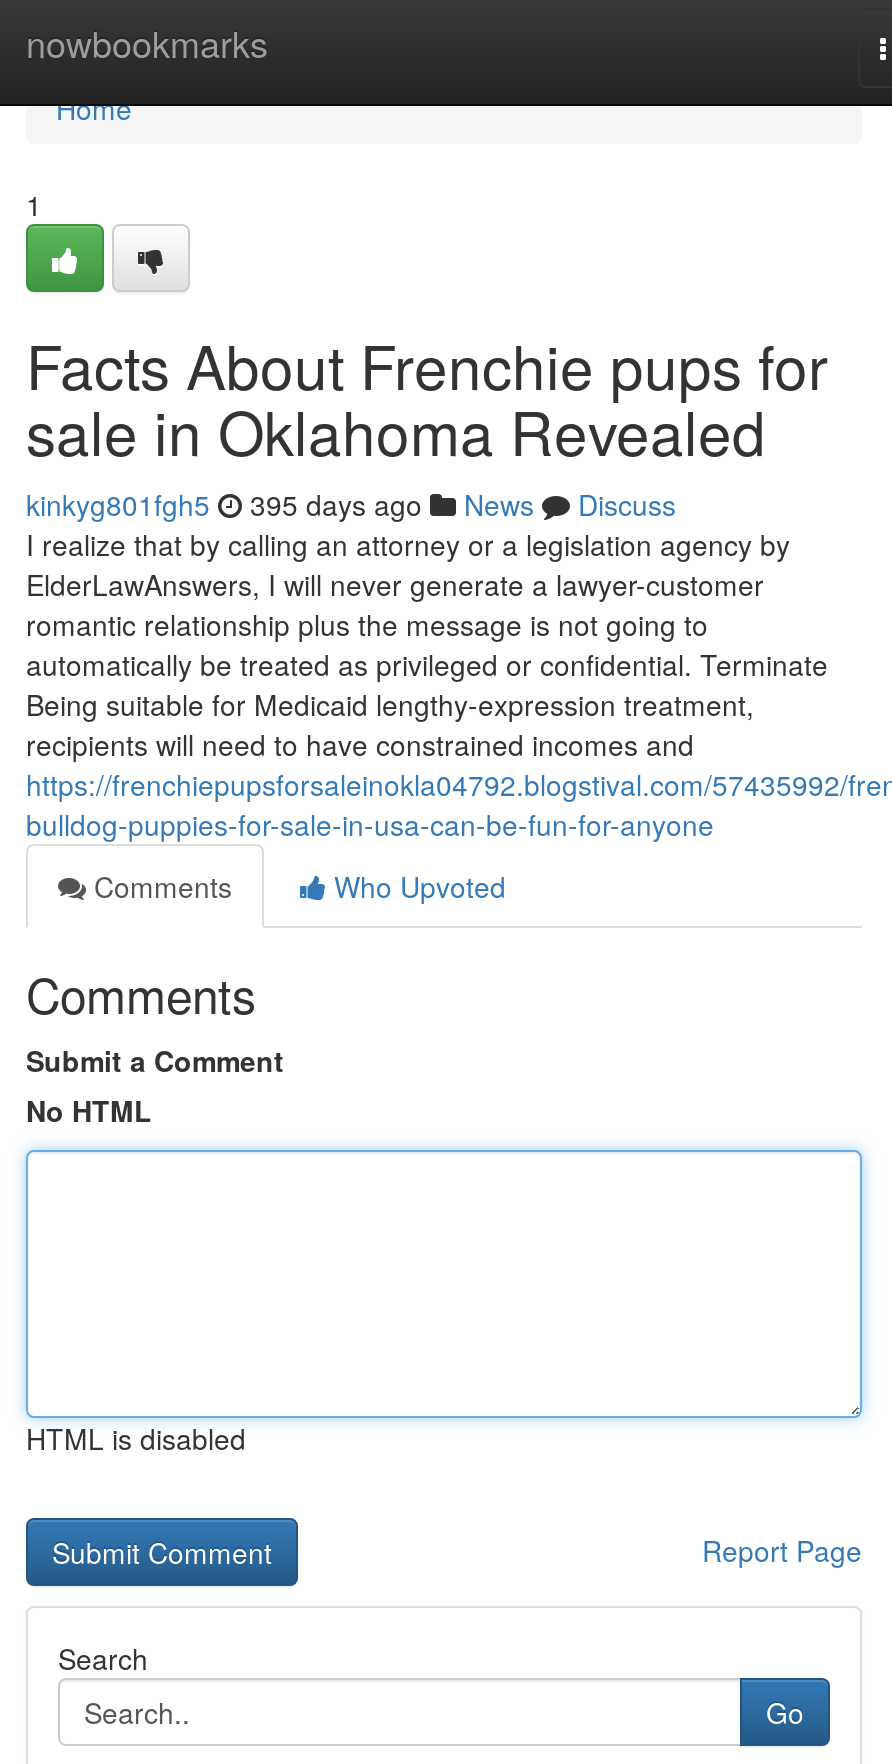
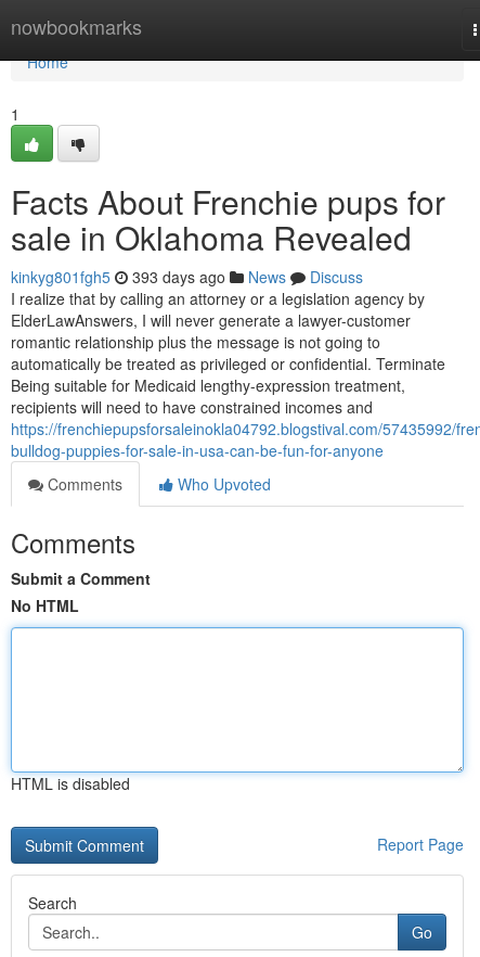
- kinkyg801fgh5 395 days ago News Discuss
+ kinkyg801fgh5 393 days ago News Discuss
